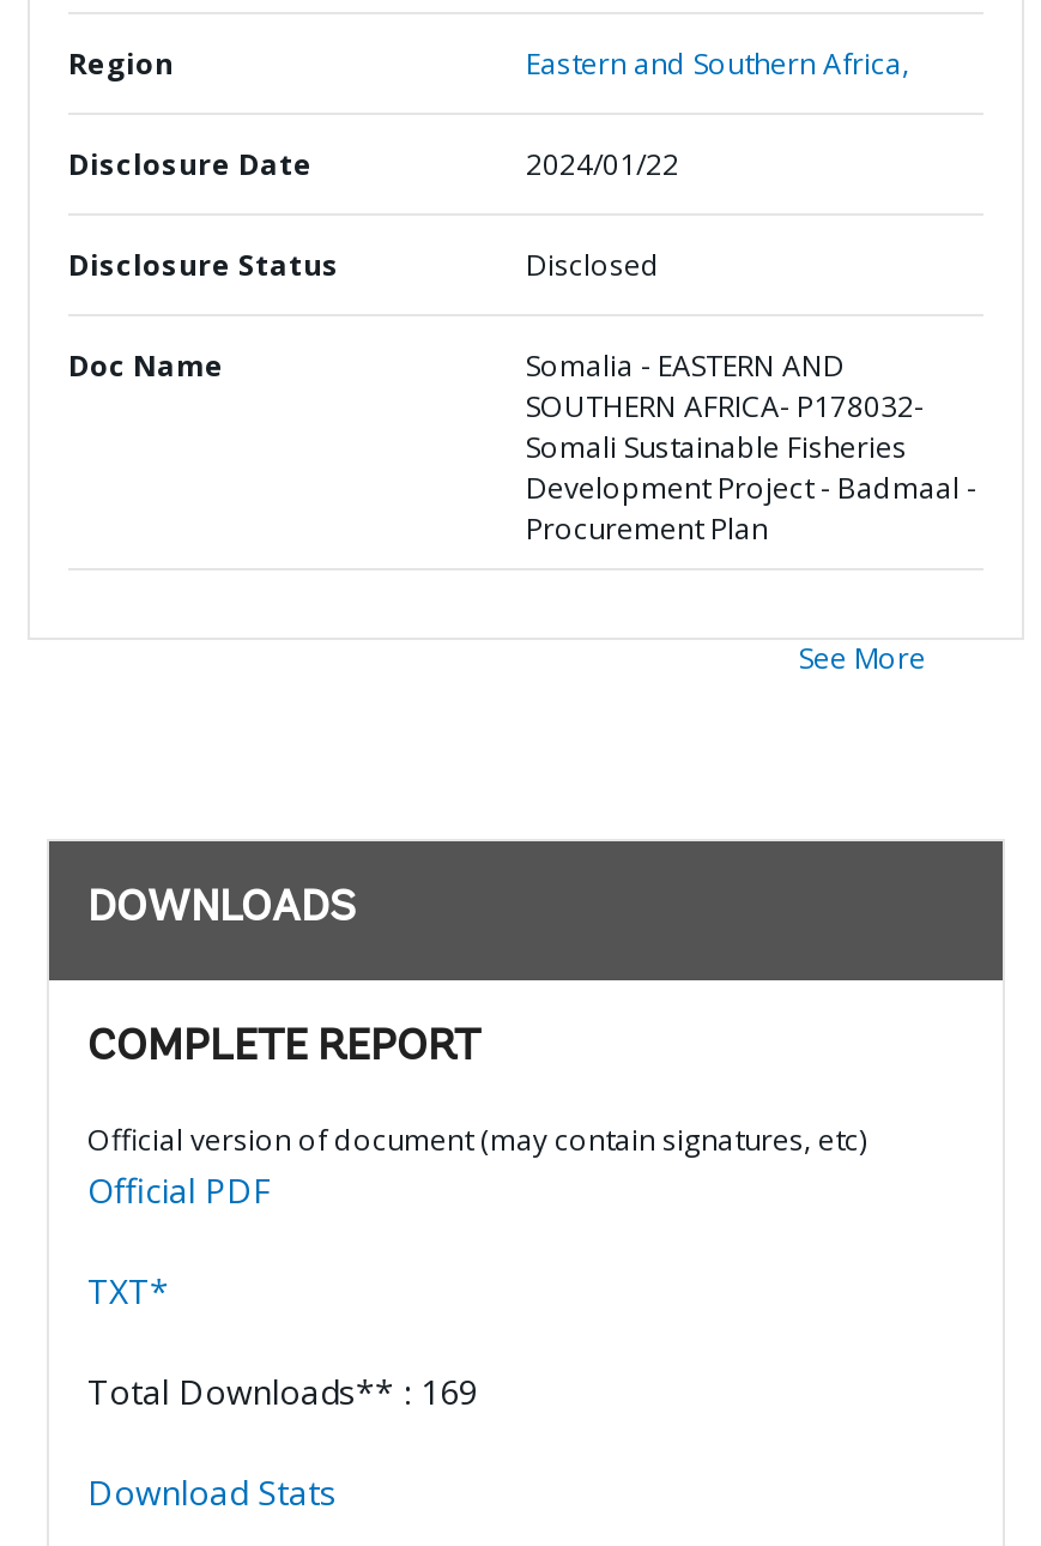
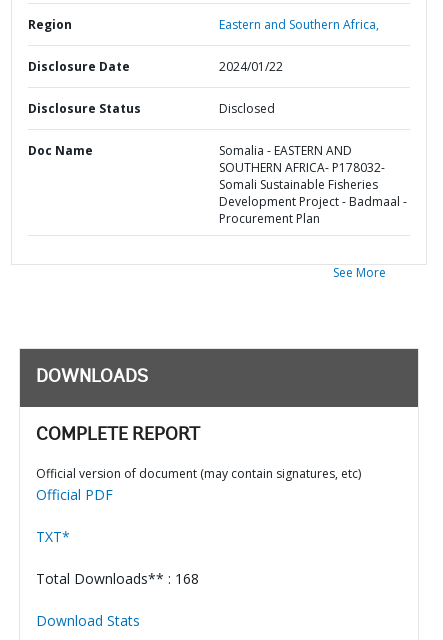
- Total Downloads** : 169
+ Total Downloads** : 168
